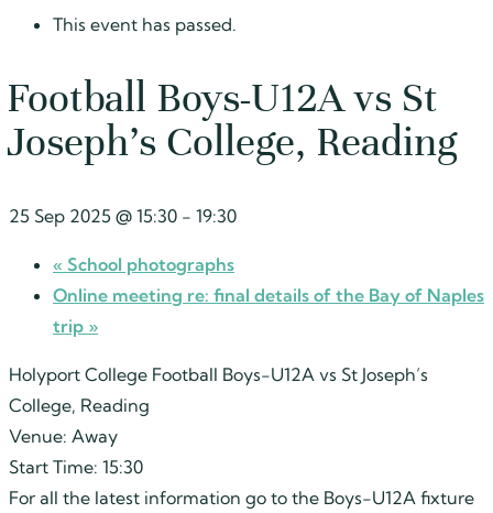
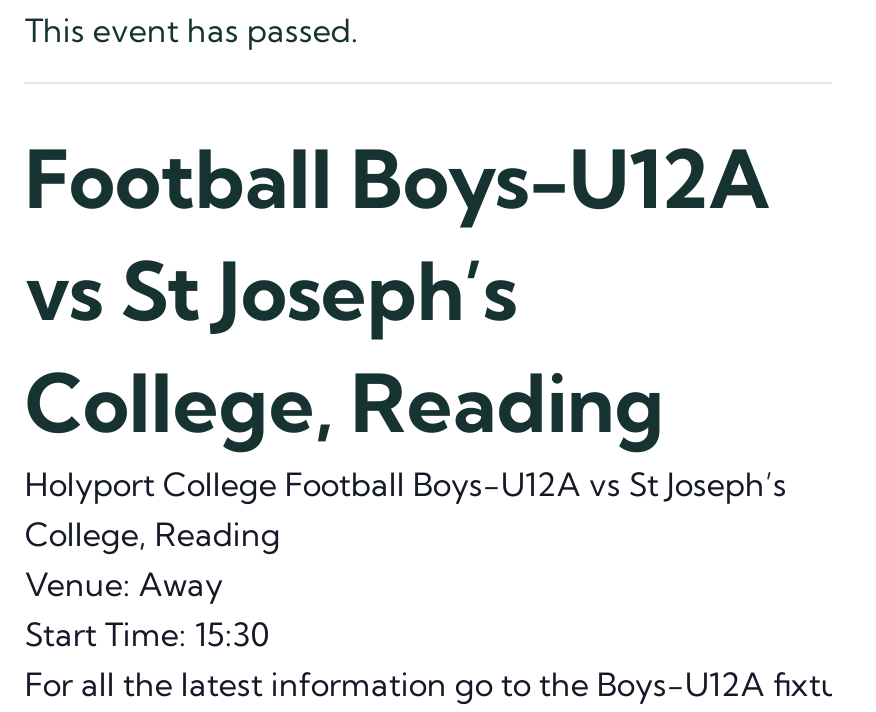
- Football Boys-U12A vs St
- Joseph’s College, Reading
- 25 Sep 2025 @ 15:30 - 19:30
- «School photographs
- Online meeting re: final details of the Bay of Naples
- trip»
+ Football Boys-U12A
+ vs St Joseph’s
+ College, Reading
